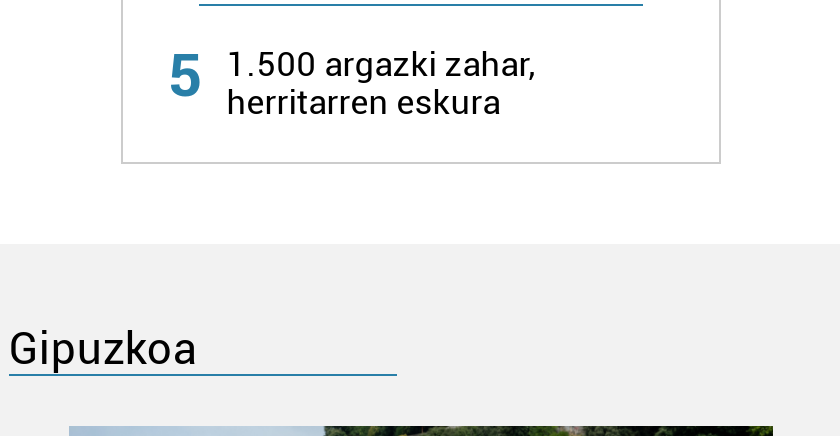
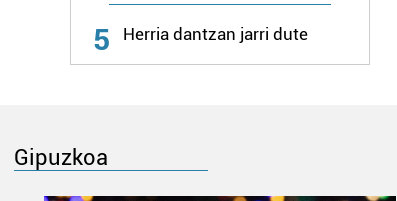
- 1.500 argazki zahar,
- herritarren eskura
+ Herria dantzan jarri dute
